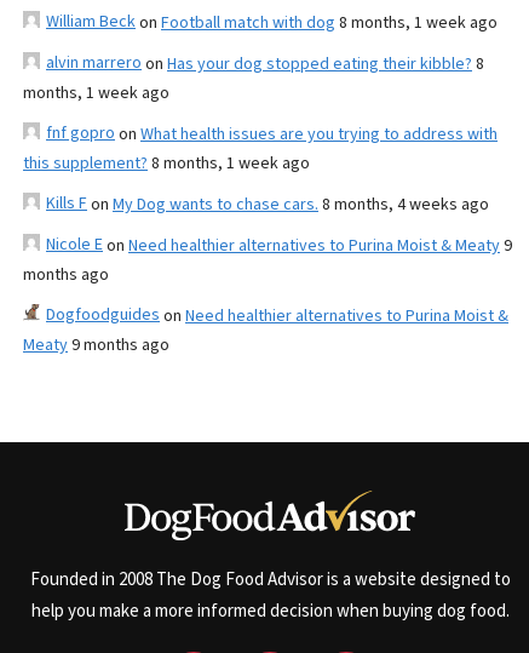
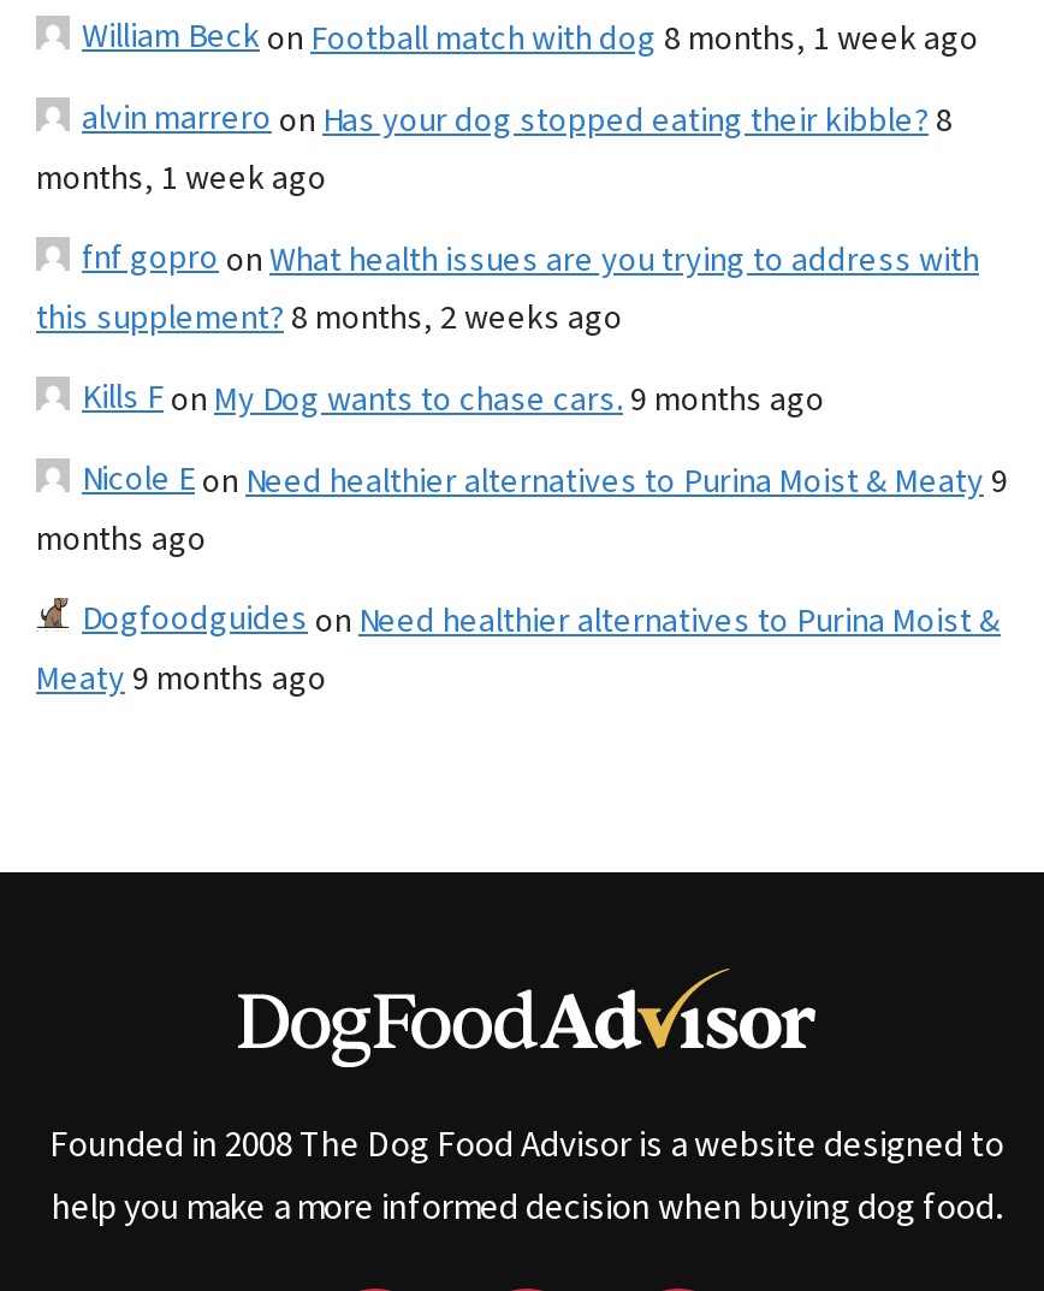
- this supplement? 8 months, 1 week ago
+ this supplement? 8 months, 2 weeks ago

- Kills Fon My Dog wants to chase cars. 8 months, 4 weeks ago
+ Kills Fon My Dog wants to chase cars. 9 months ago
